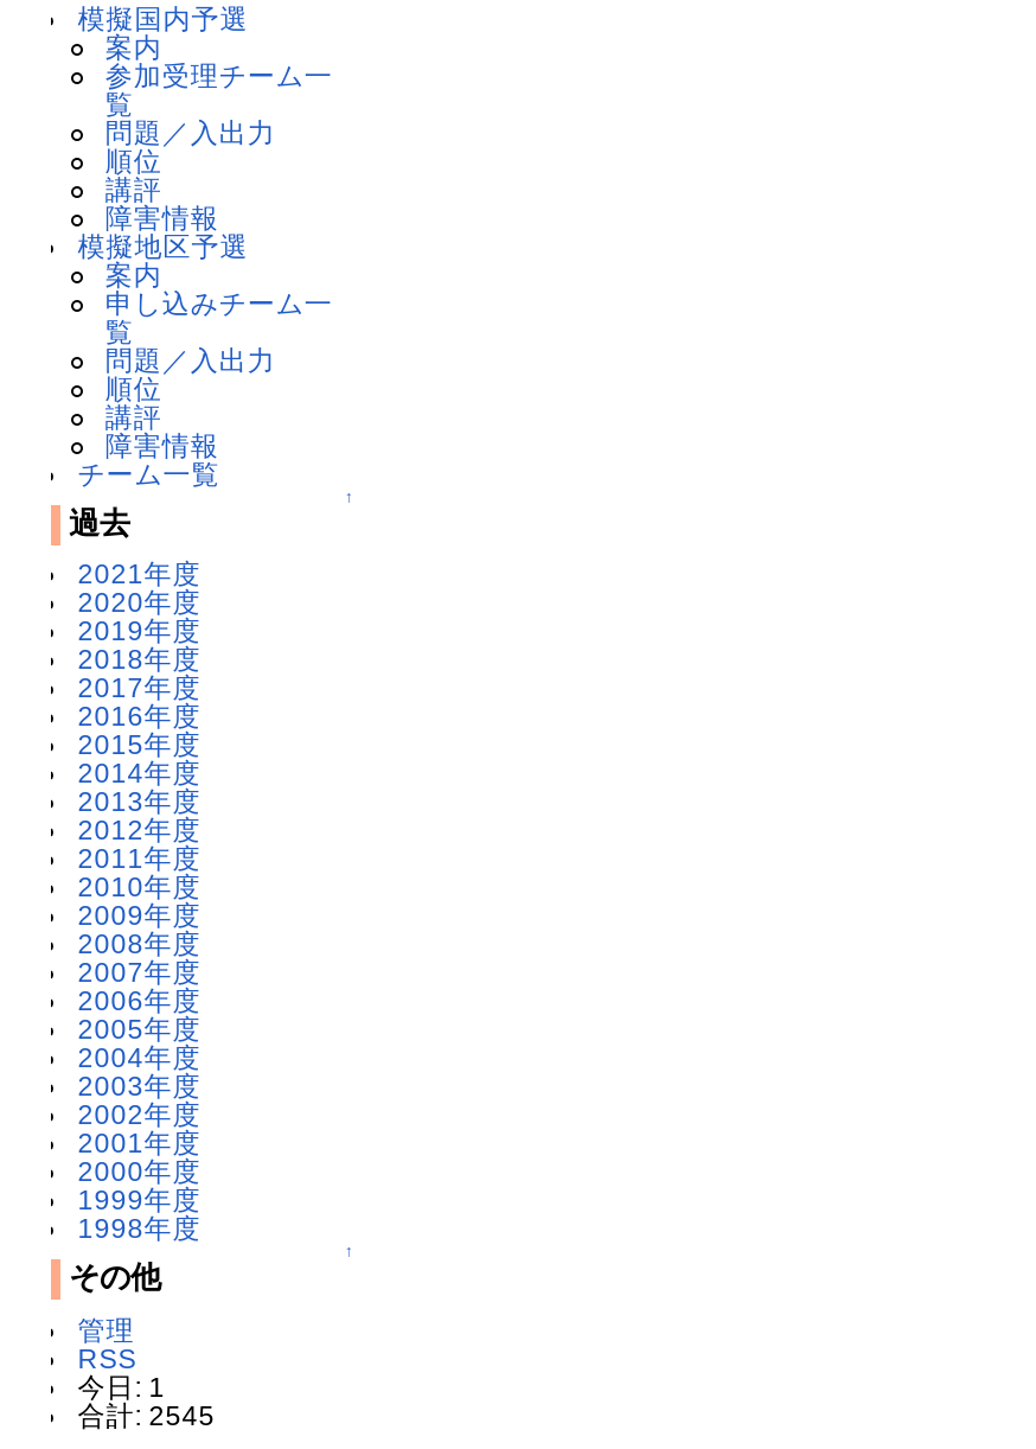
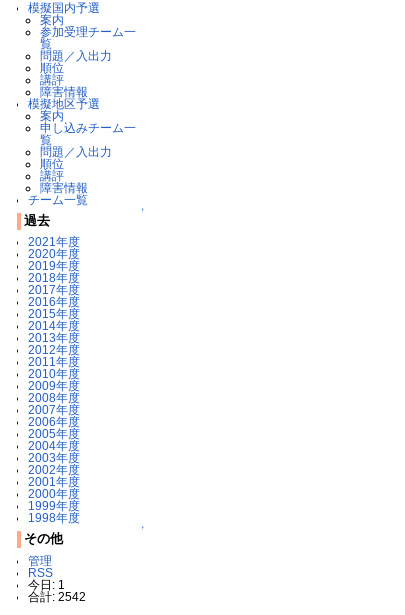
- 合計: 2545
+ 合計: 2542
